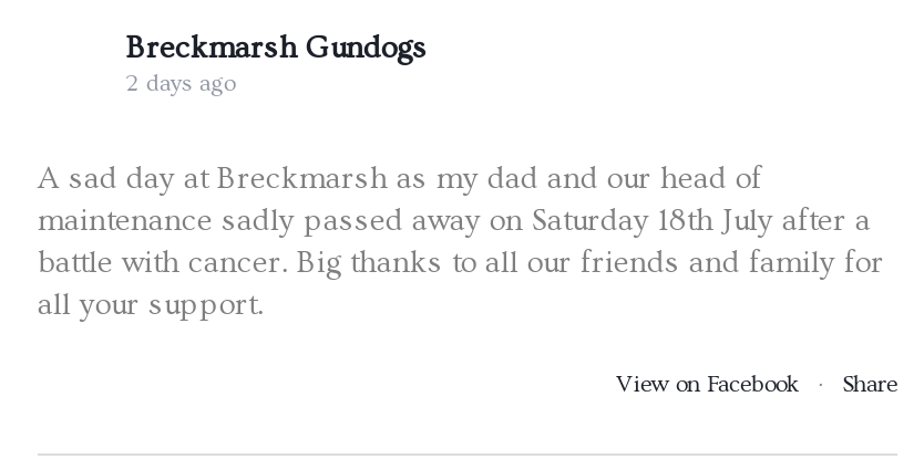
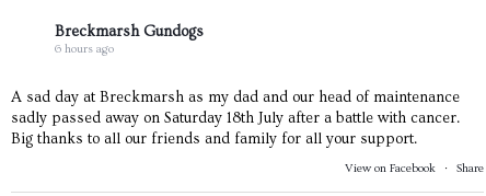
- 2 days ago
+ 6 hours ago
